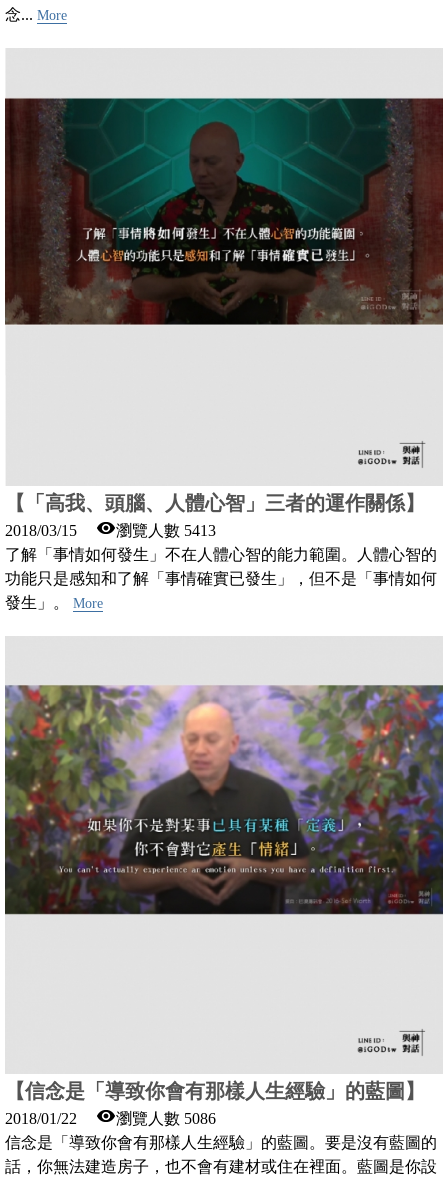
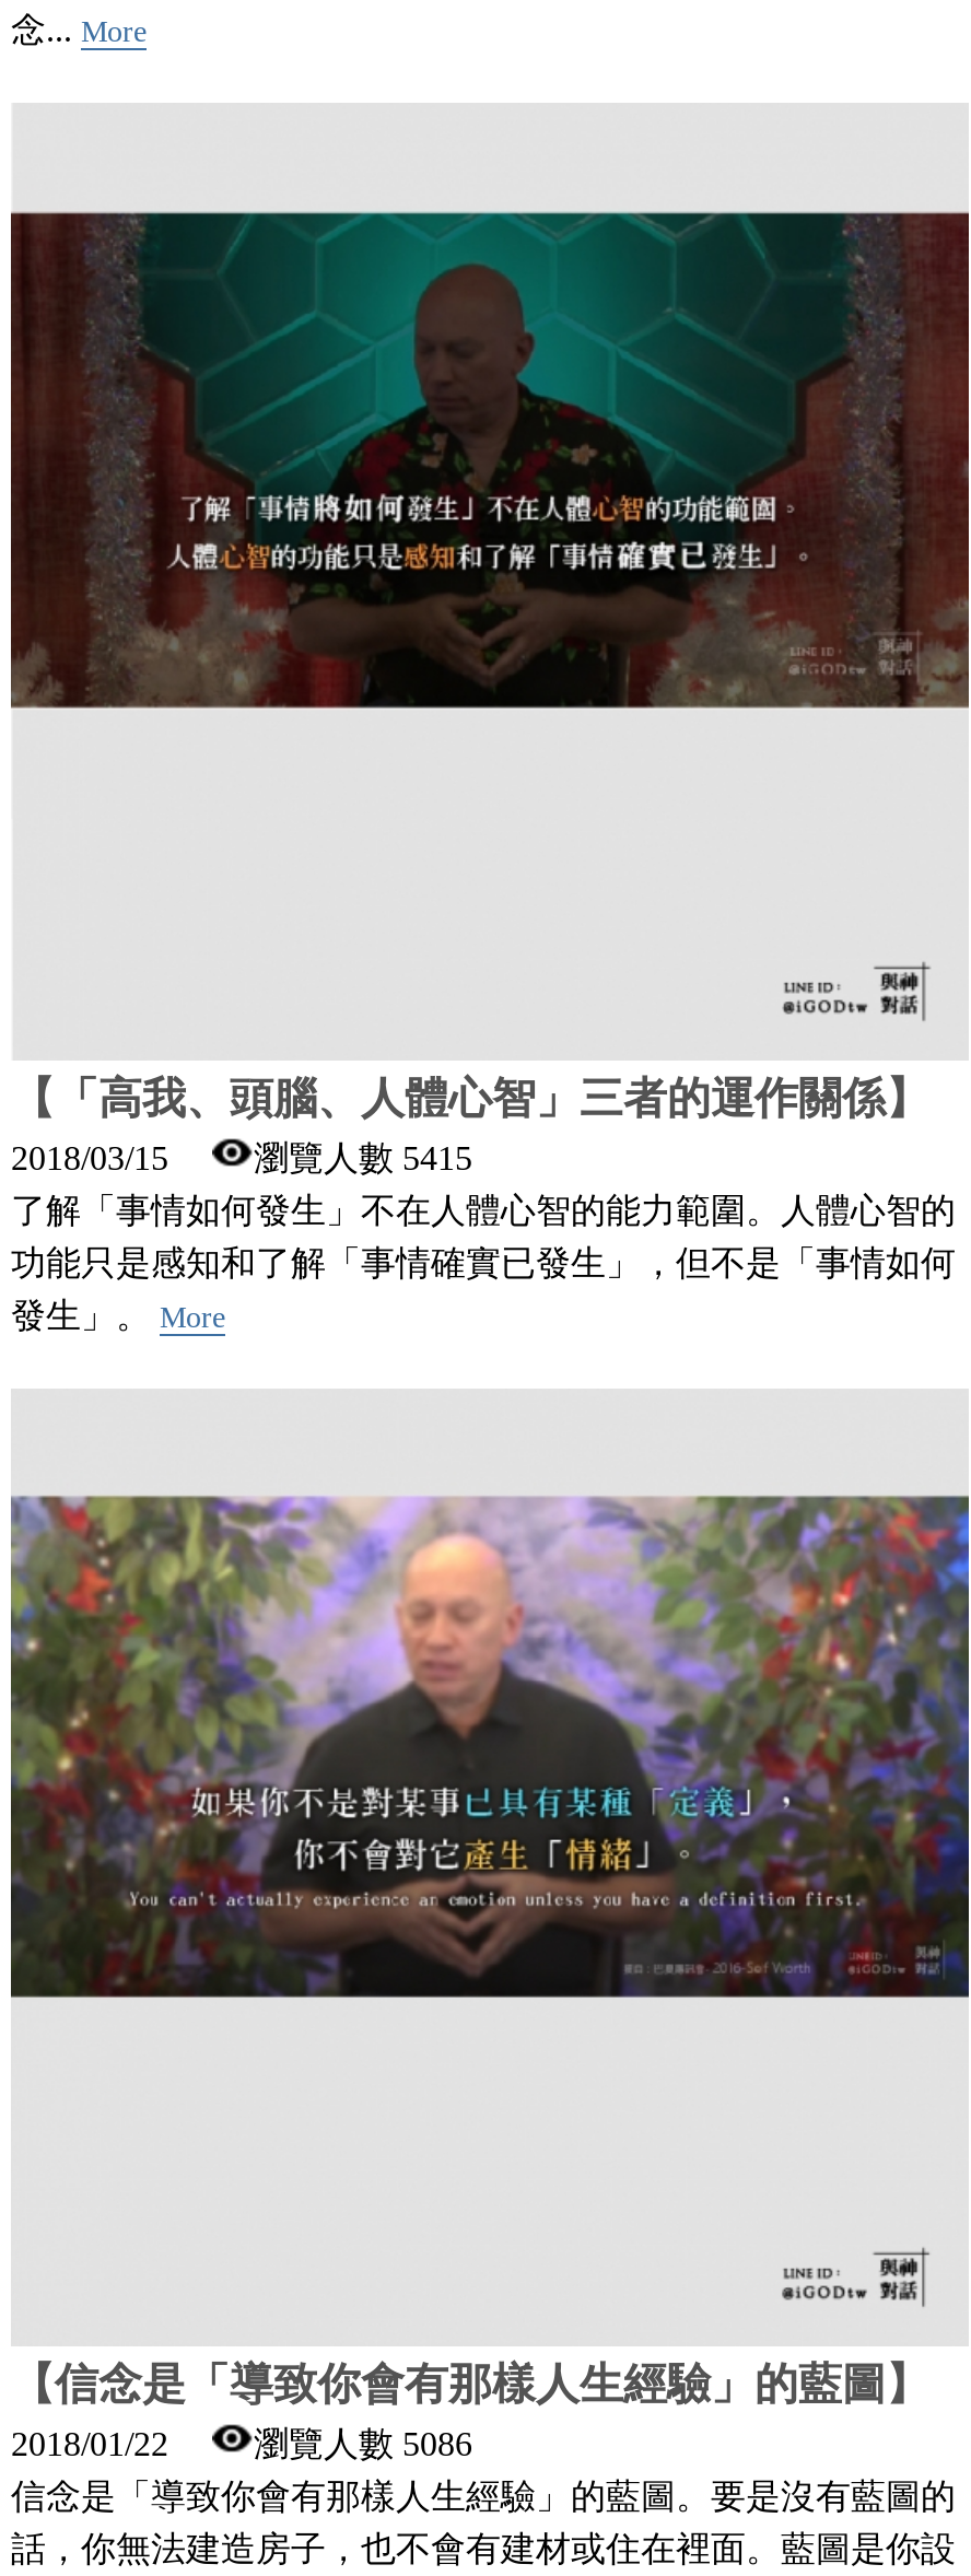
- 瀏覽人數 5413
+ 瀏覽人數 5415
